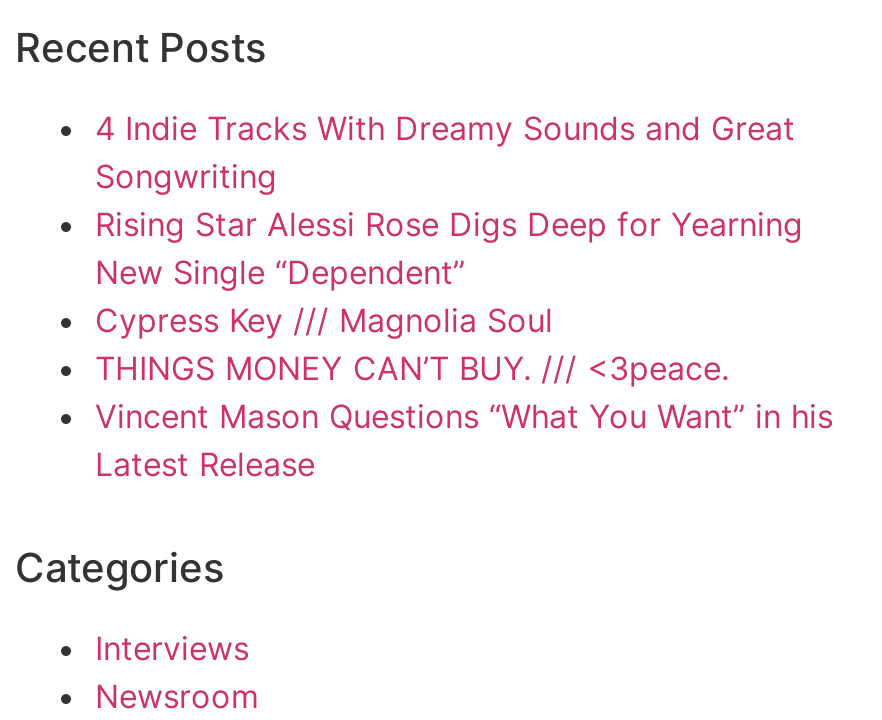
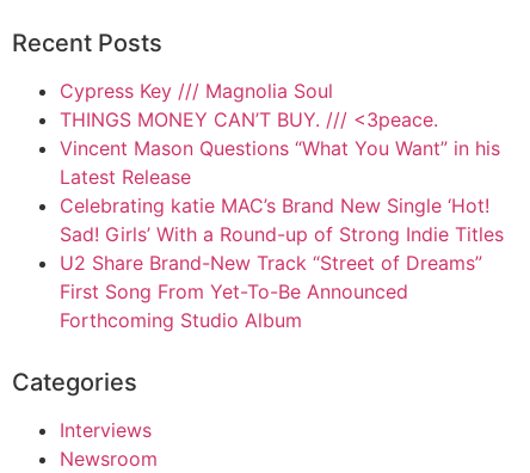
- 4 Indie Tracks With Dreamy Sounds and Great
- Songwriting
- Rising Star Alessi Rose Digs Deep for Yearning
- New Single “Dependent”

moved up: Cypress Key /// Magnolia Soul | THINGS MONEY CAN’T BUY. /// <3peace. | Vincent Mason Questions “What You Want” in his | Latest Release

+ Celebrating katie MAC’s Brand New Single ‘Hot!
+ Sad! Girls’ With a Round-up of Strong Indie Titles
+ U2 Share Brand-New Track “Street of Dreams”
+ First Song From Yet-To-Be Announced
+ Forthcoming Studio Album
